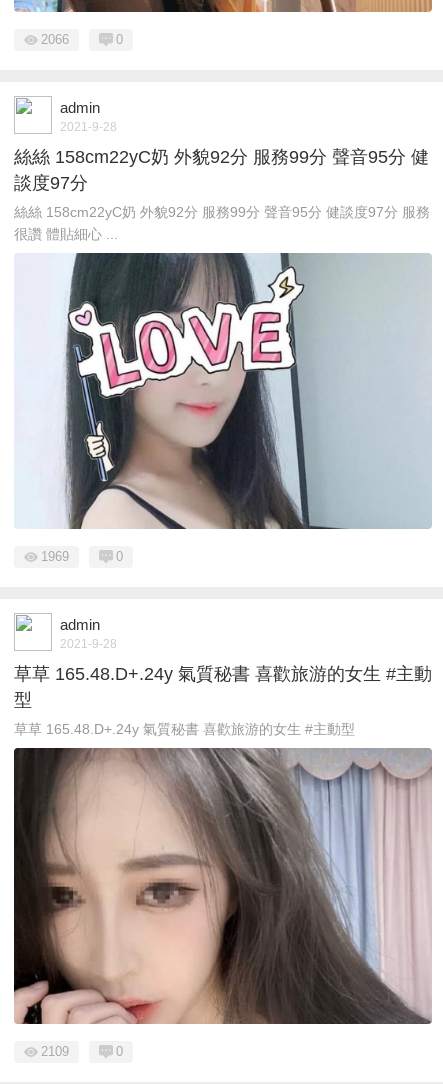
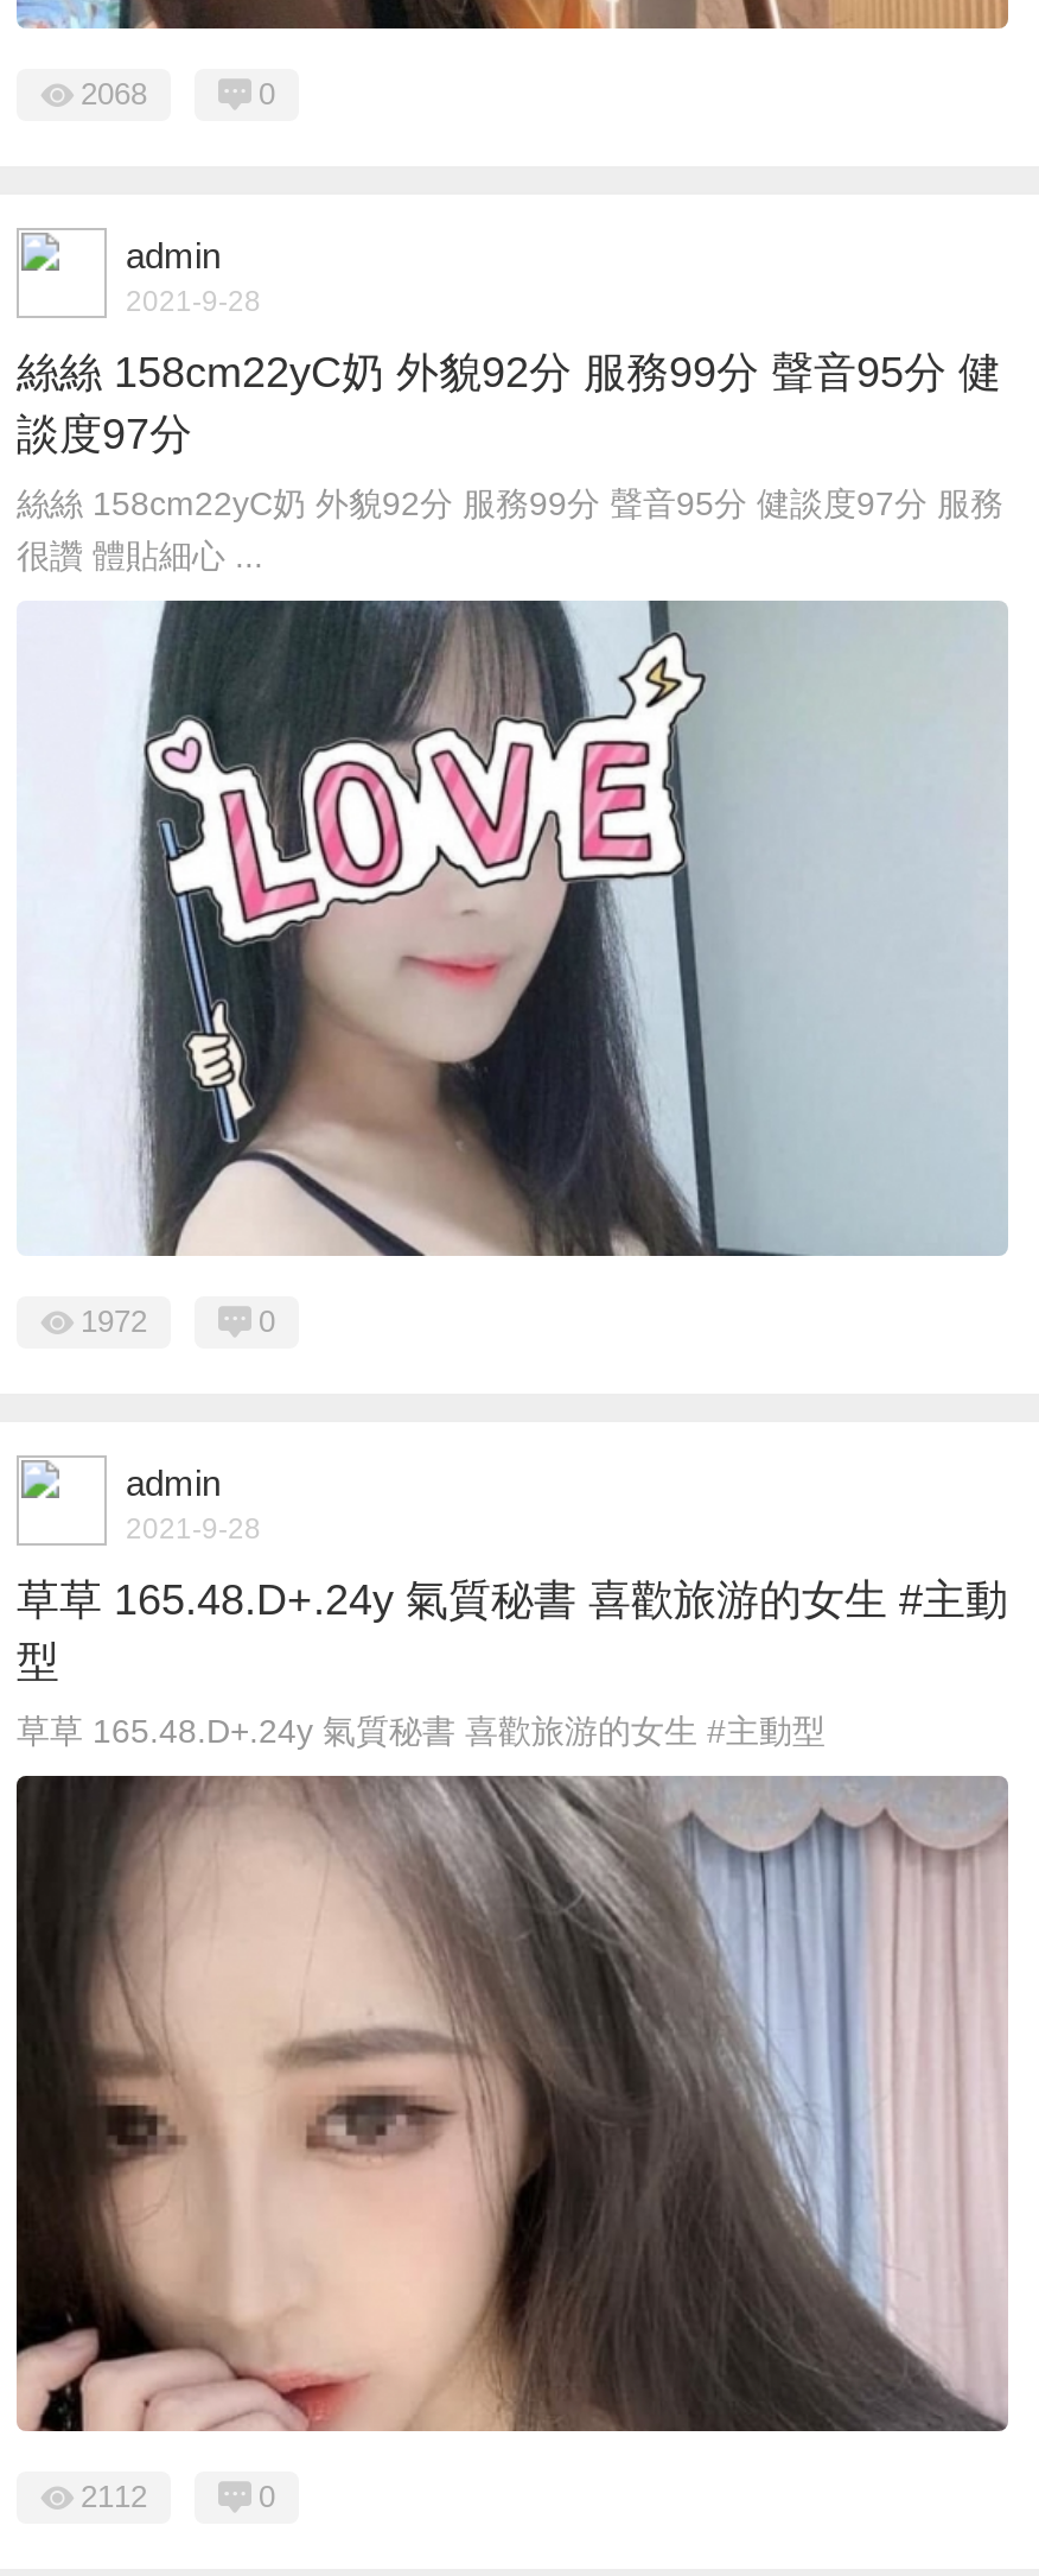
- 2066
+ 2068

- 1969
+ 1972

- 2109
+ 2112
